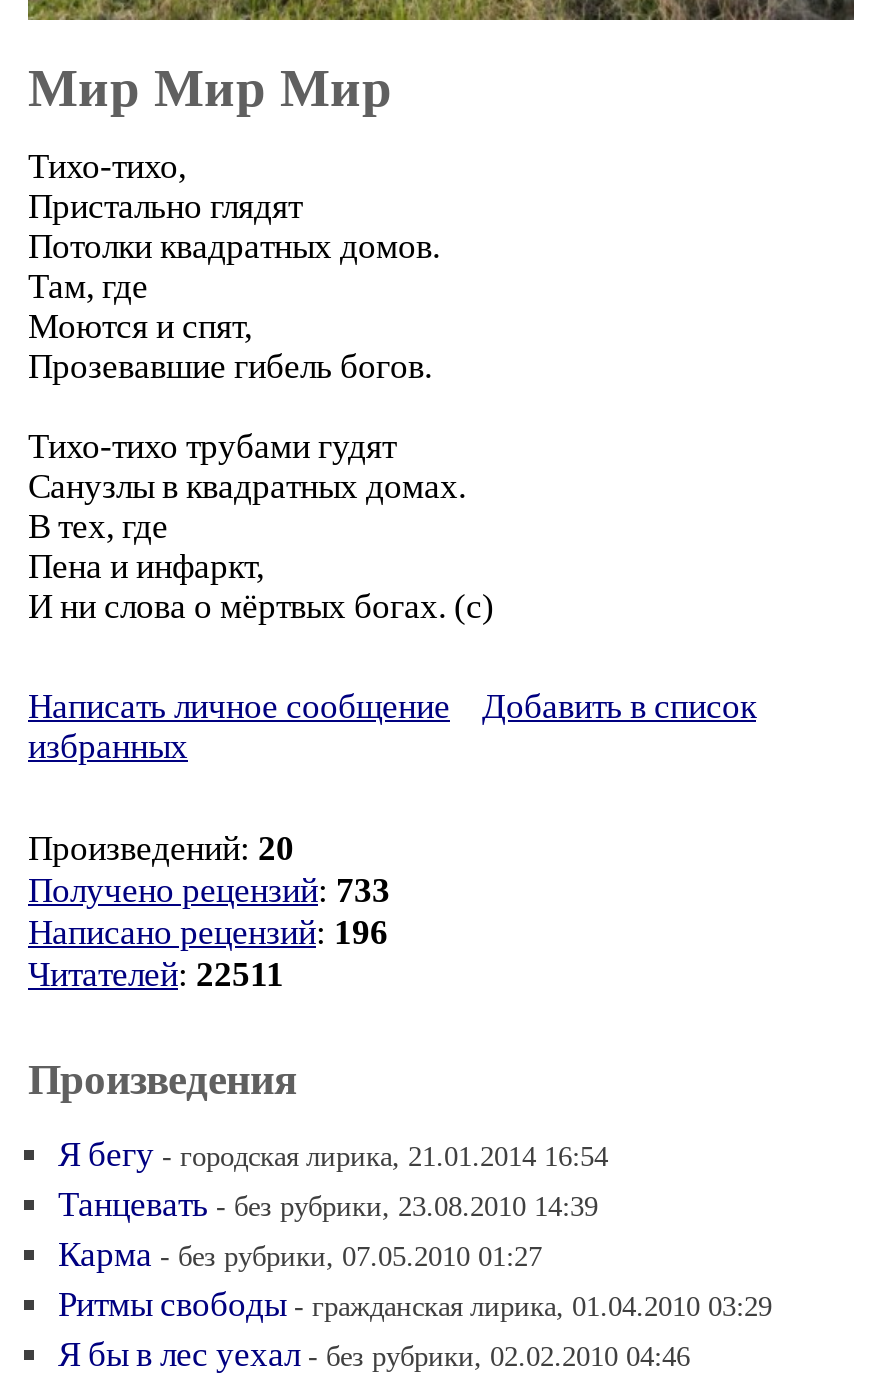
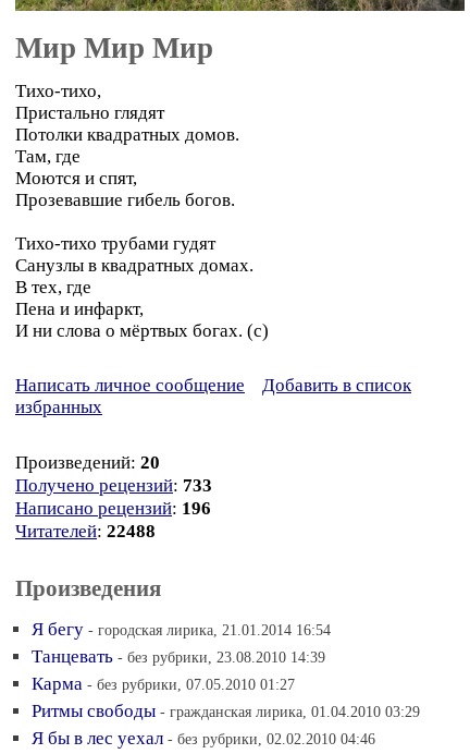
- Читателей: 22511
+ Читателей: 22488
